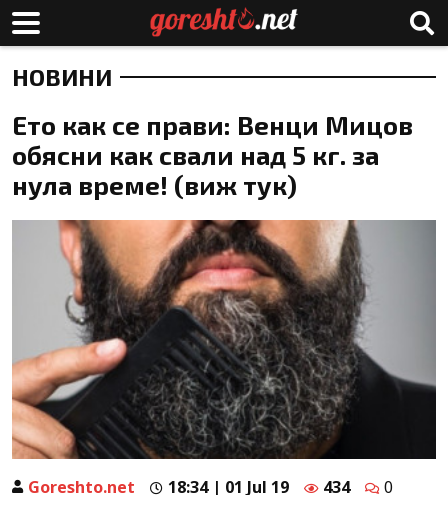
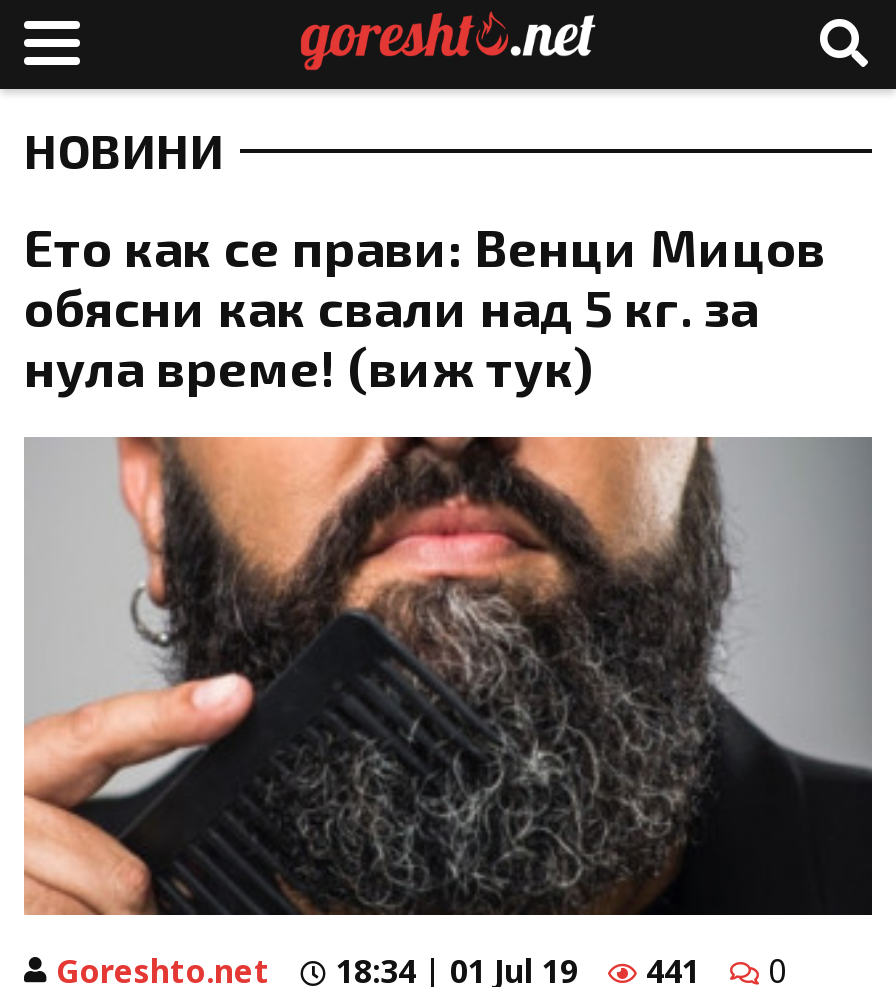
- 434
+ 441
